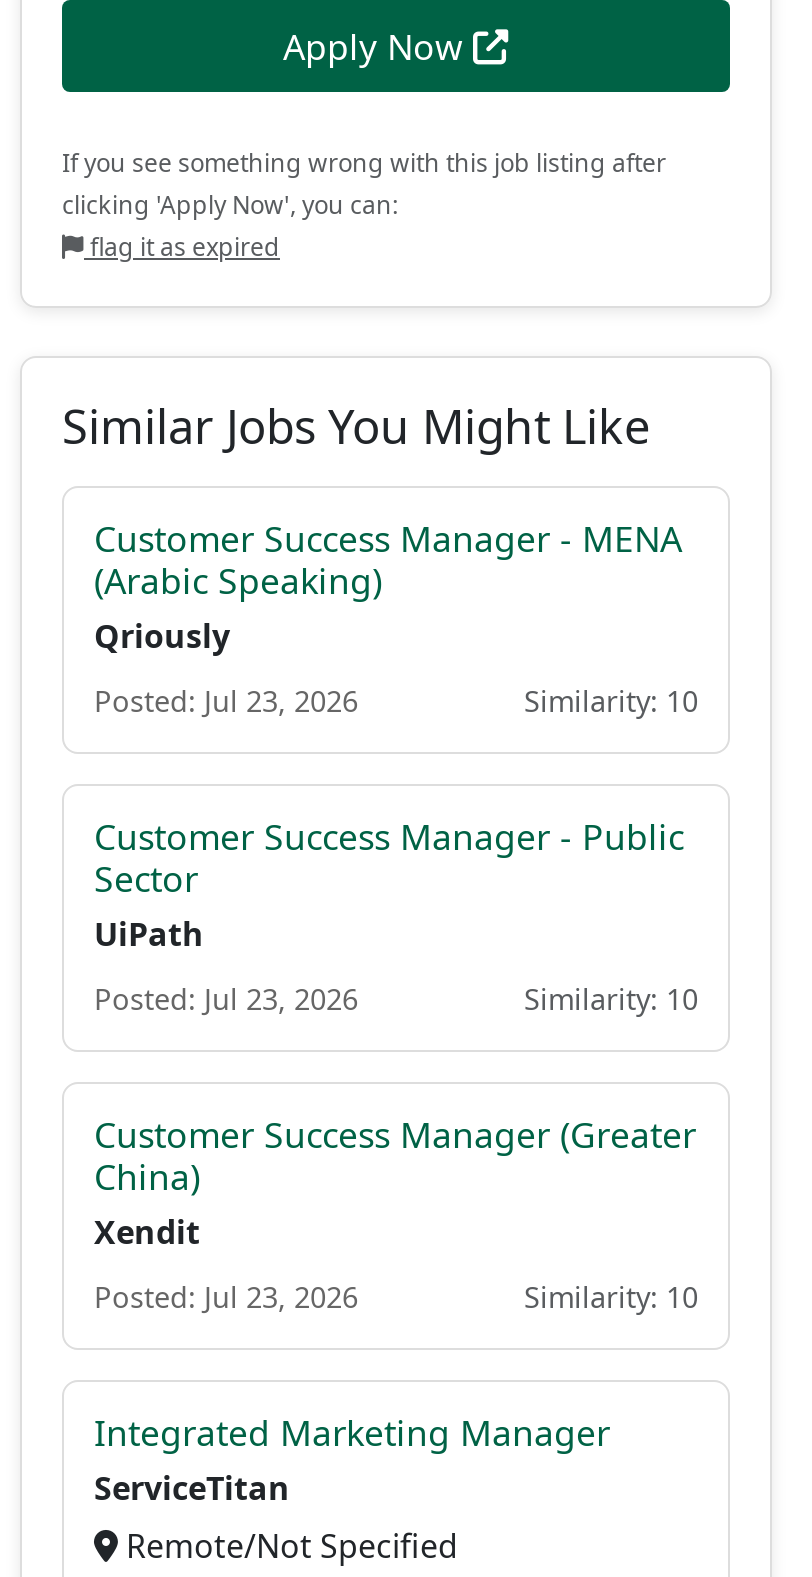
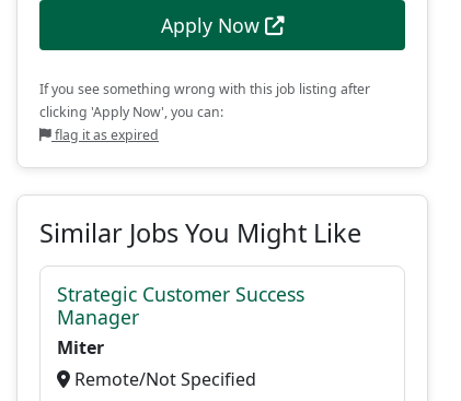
- Customer Success Manager - MENA
- (Arabic Speaking)
- Qriously
- Posted: Jul 23, 2026
- Similarity: 10
- Customer Success Manager - Public
- Sector
- UiPath
- Posted: Jul 23, 2026
- Similarity: 10
- Customer Success Manager (Greater
- China)
- Xendit
- Posted: Jul 23, 2026
- Similarity: 10
- Integrated Marketing Manager
- ServiceTitan
+ Strategic Customer Success
+ Manager
+ Miter
